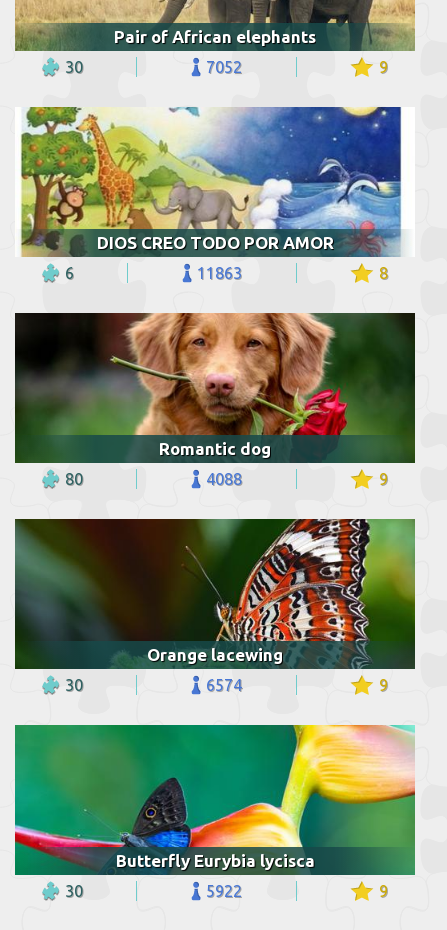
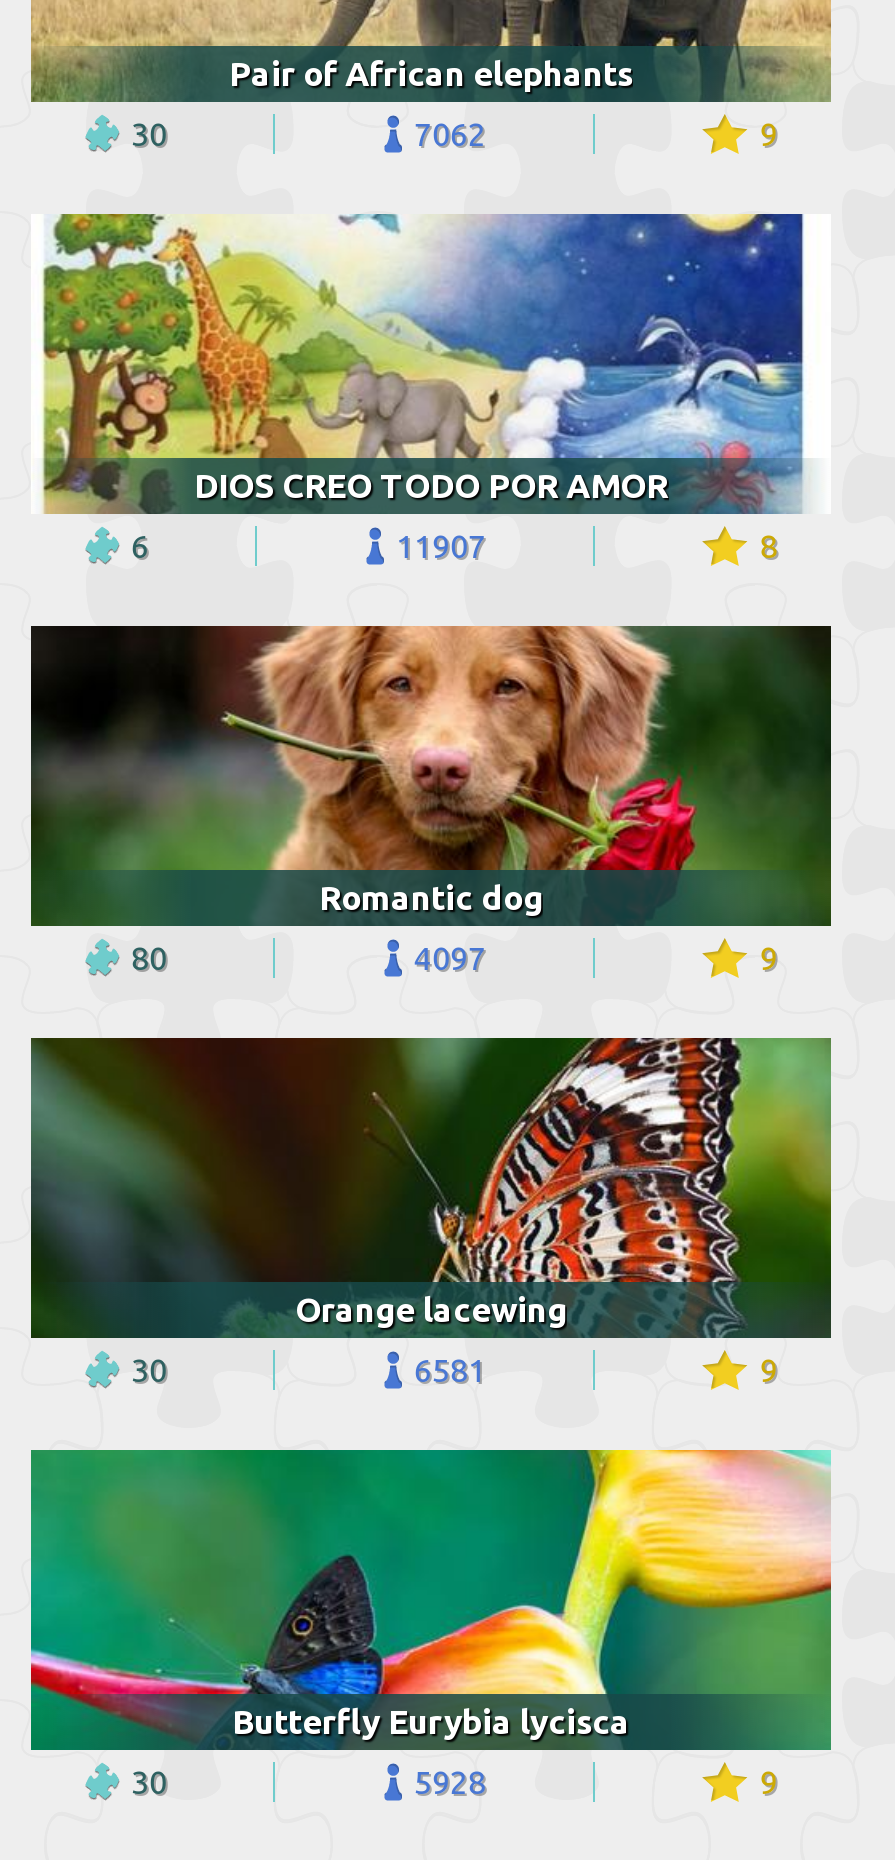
- 7052
+ 7062

- 11863
+ 11907

- 4088
+ 4097

- 6574
+ 6581

- 5922
+ 5928
